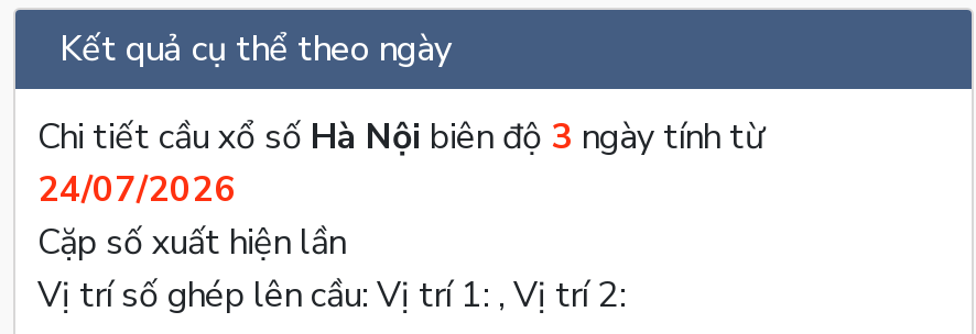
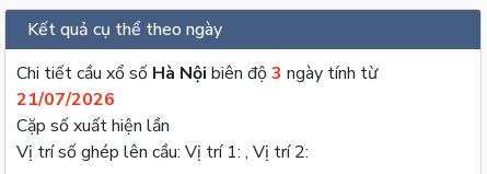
- 24/07/2026
+ 21/07/2026
